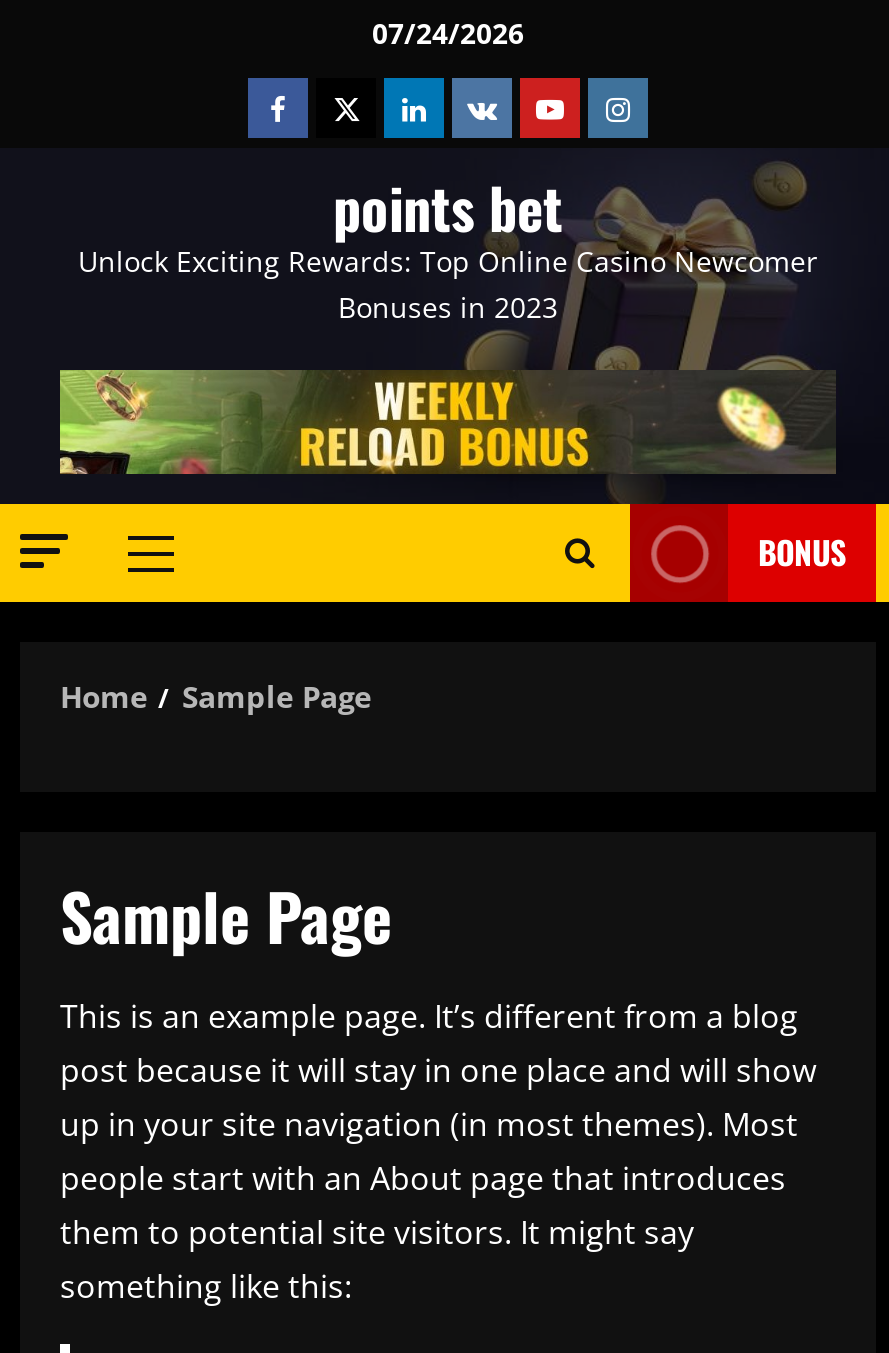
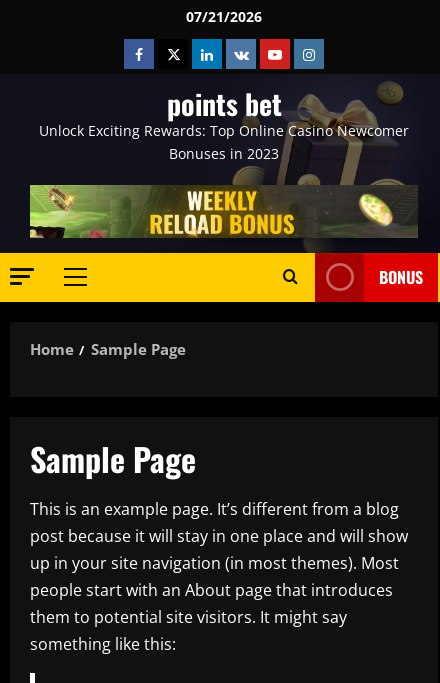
- 07/24/2026
+ 07/21/2026
